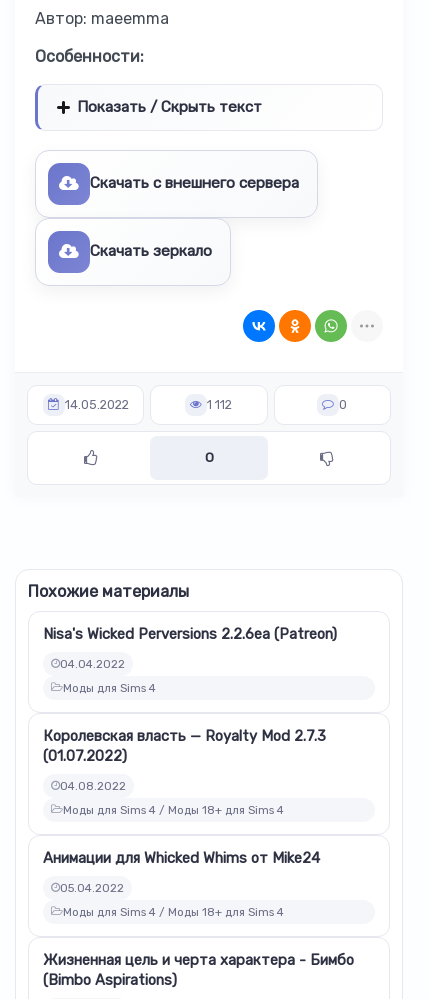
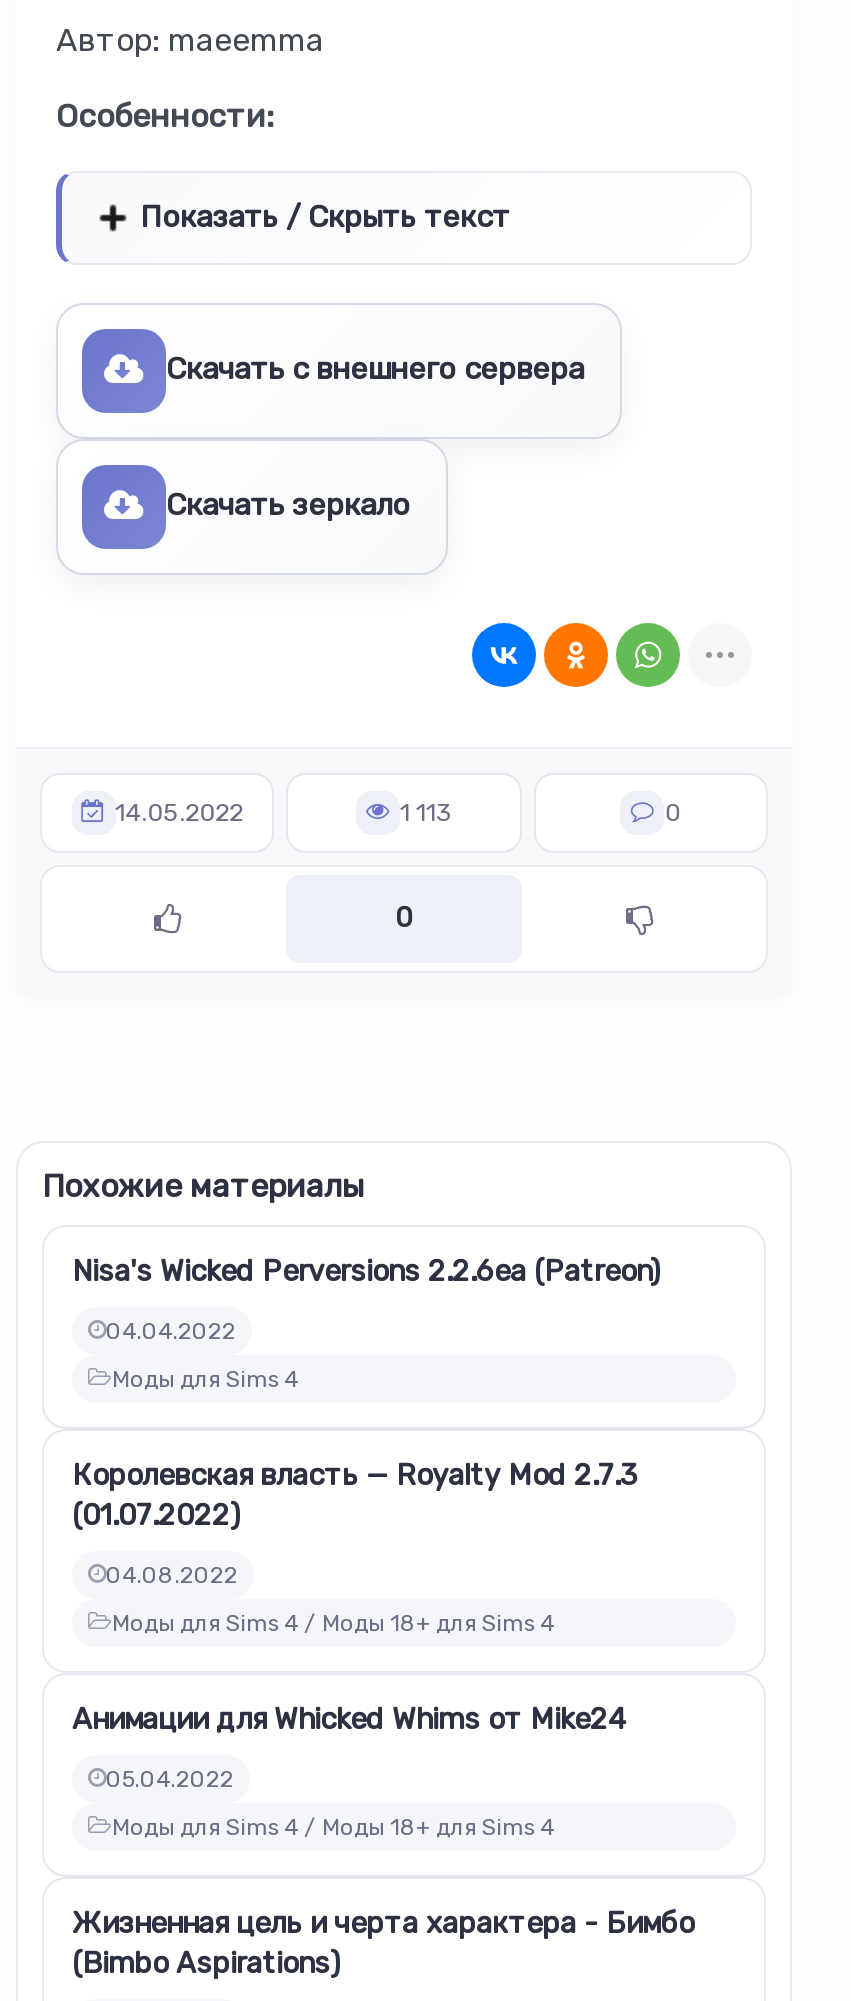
- 1 112
+ 1 113
